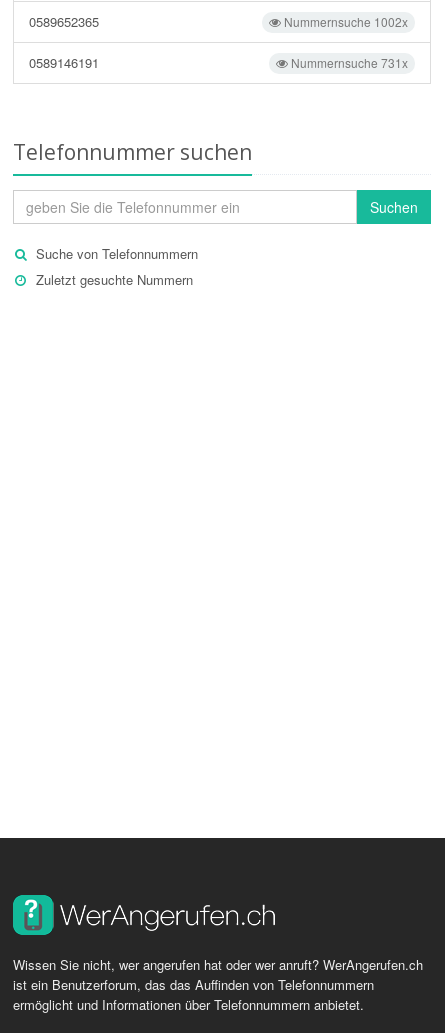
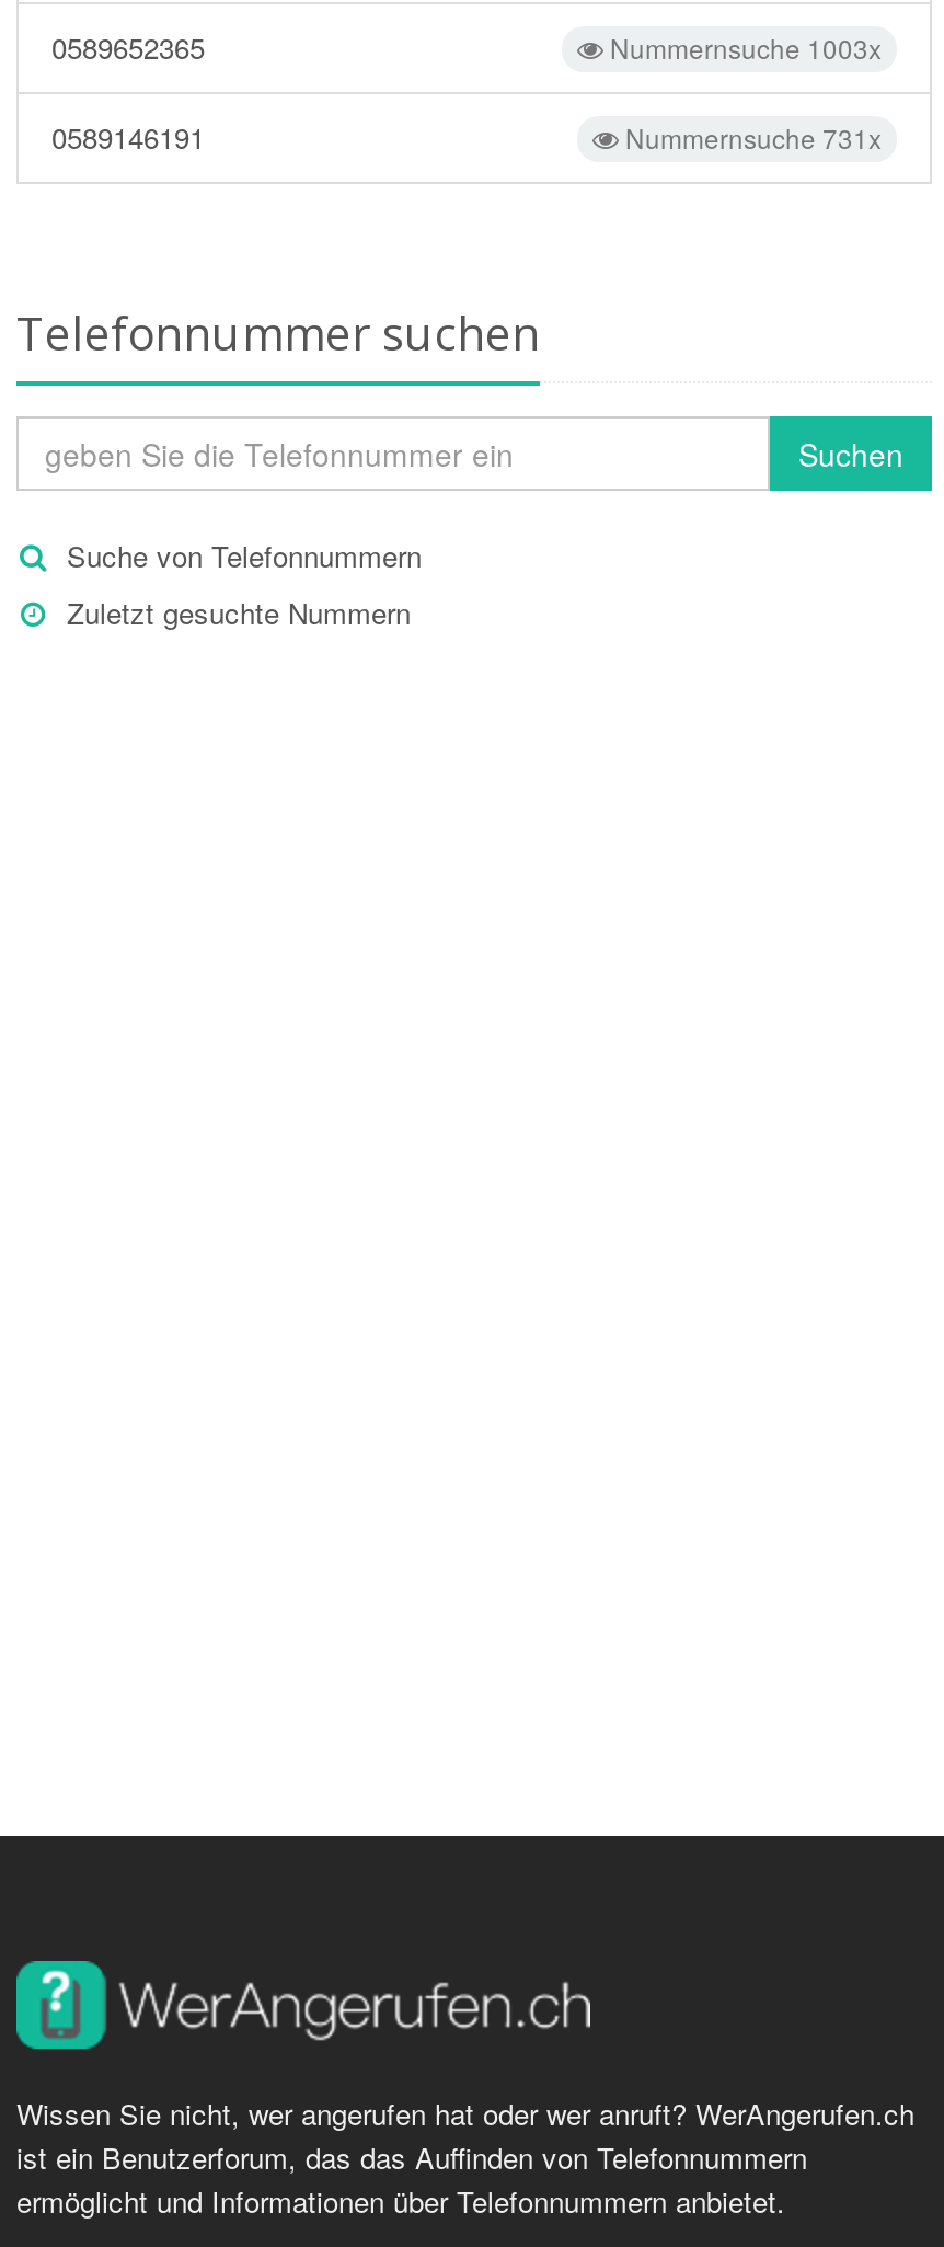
- Nummernsuche 1002x
+ Nummernsuche 1003x
